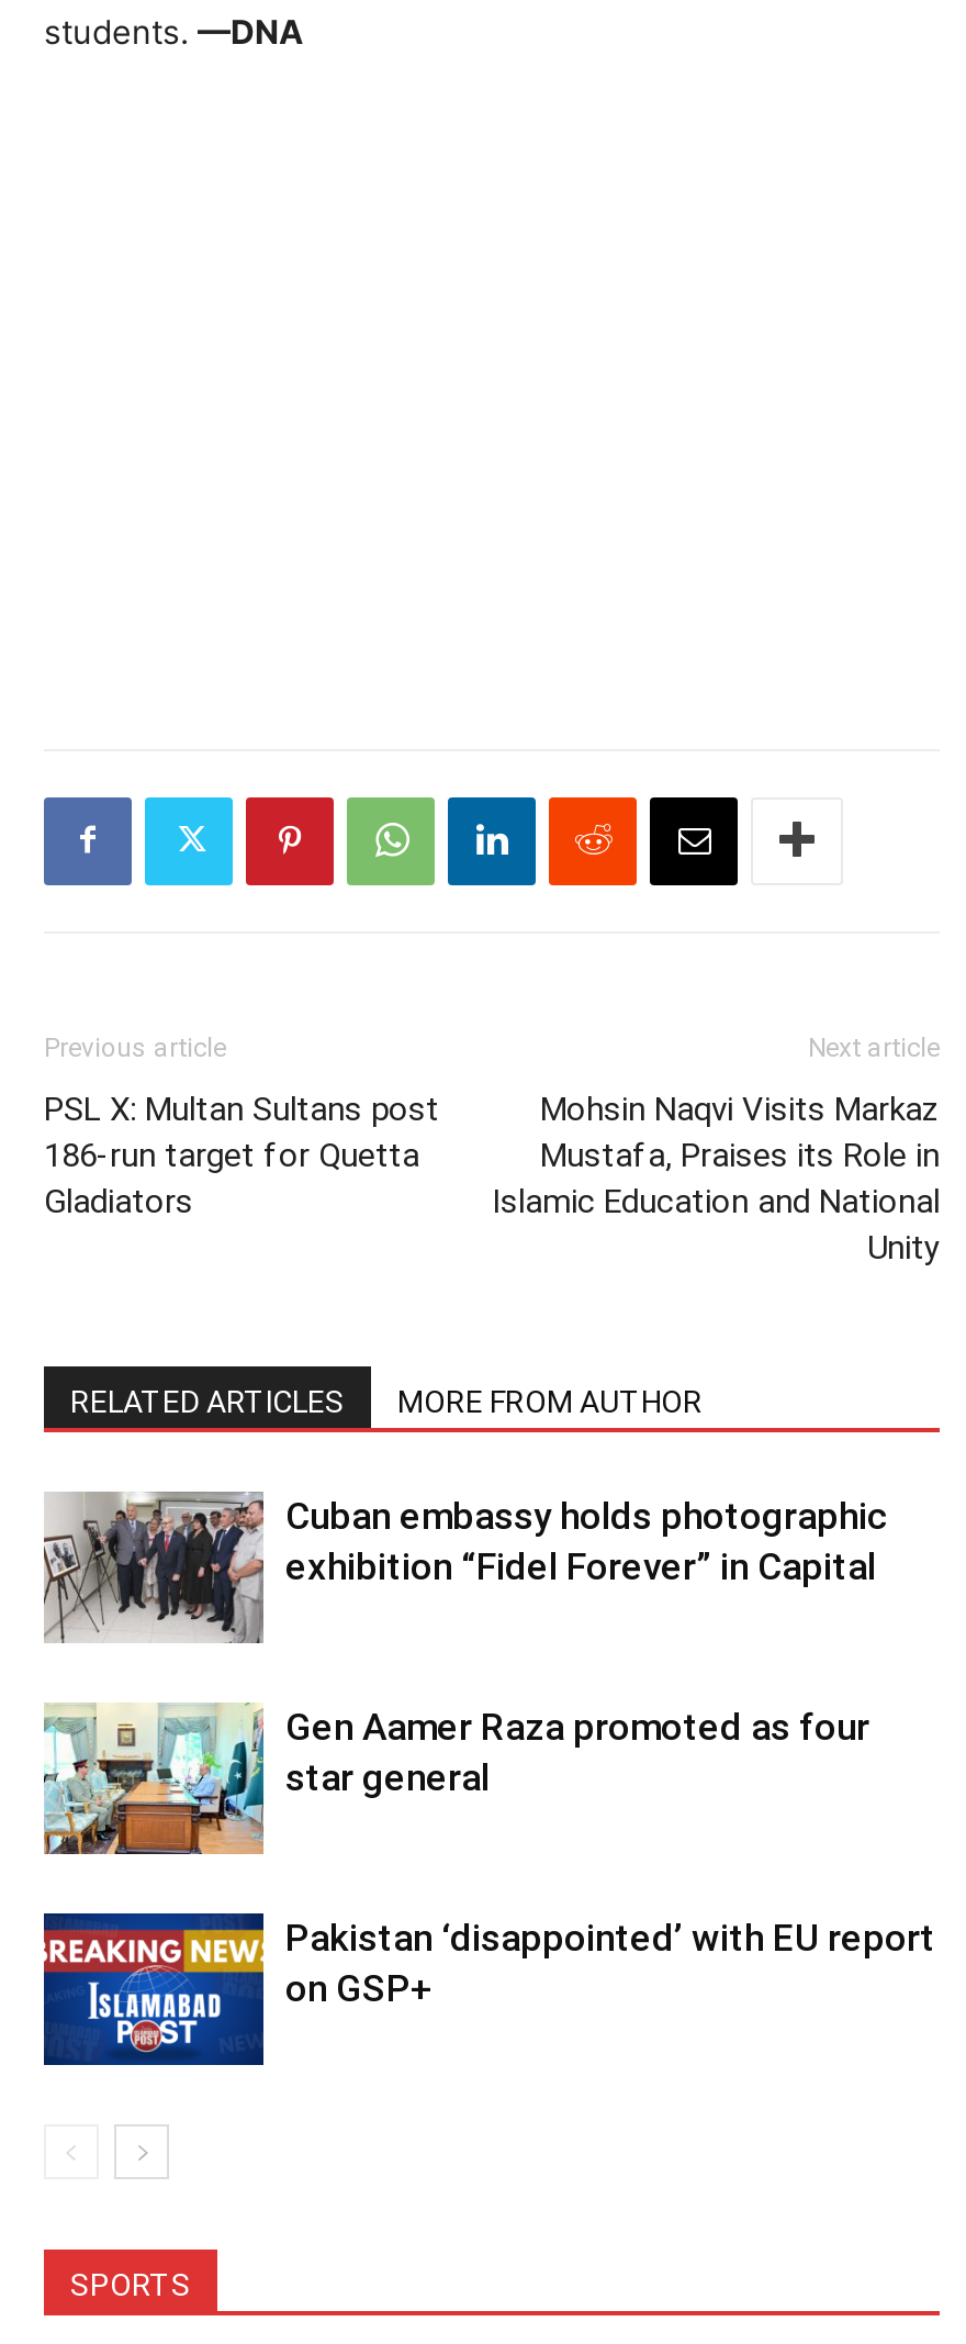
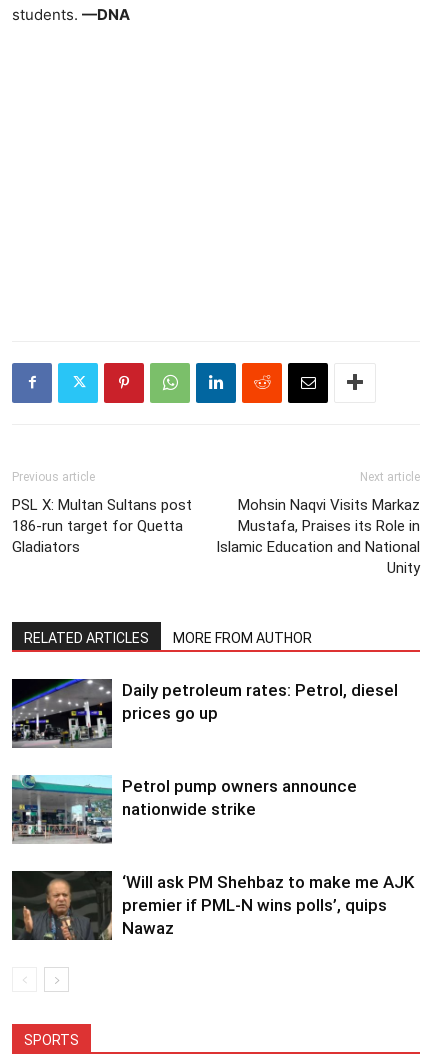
- [image]
- Cuban embassy holds photographic
- exhibition “Fidel Forever” in Capital
+ [image]
+ Daily petroleum rates: Petrol, diesel
+ prices go up

- [image]
- Gen Aamer Raza promoted as four
- star general
+ [image]
+ Petrol pump owners announce
+ nationwide strike

- [image]
- Pakistan ‘disappointed’ with EU report
- on GSP+
+ [image]
+ ‘Will ask PM Shehbaz to make me AJK
+ premier if PML-N wins polls’, quips
+ Nawaz
